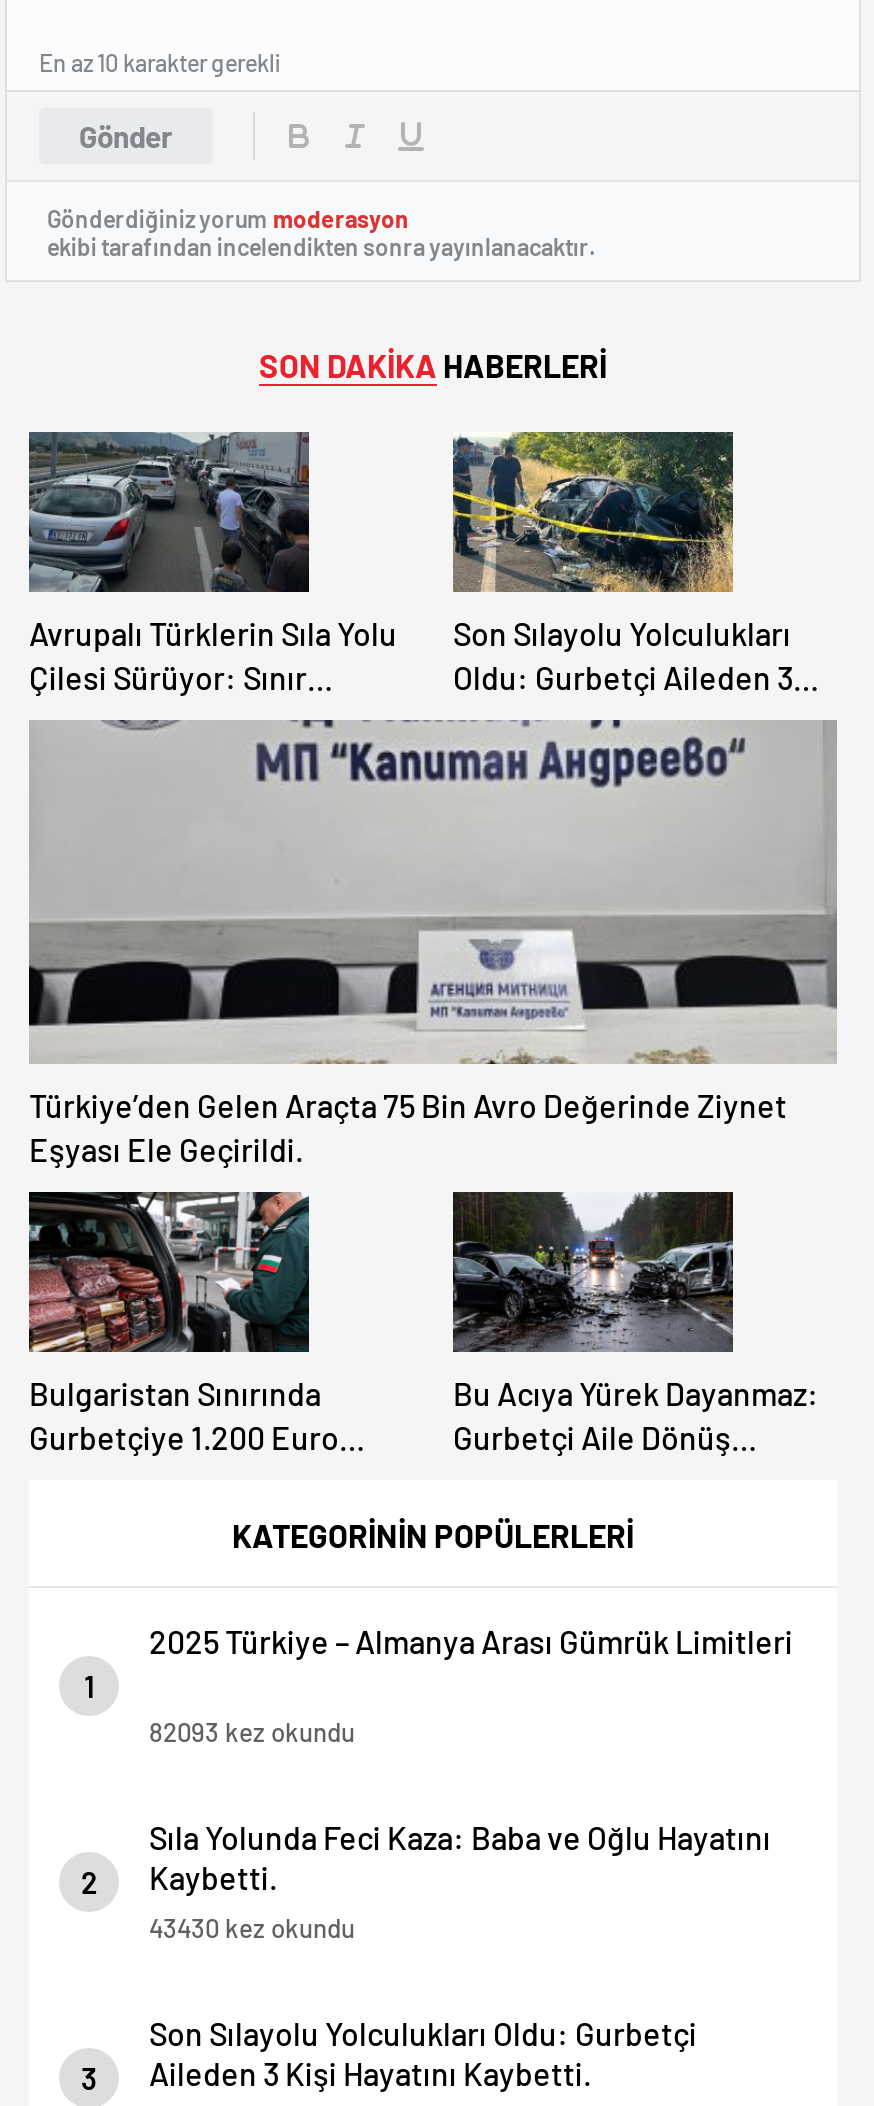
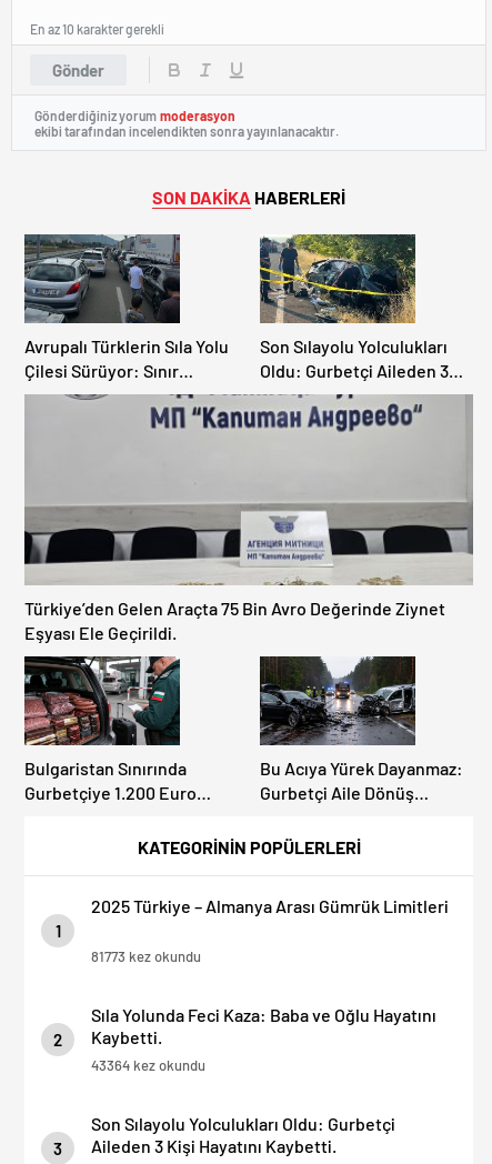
- 82093 kez okundu
+ 81773 kez okundu

- 43430 kez okundu
+ 43364 kez okundu
